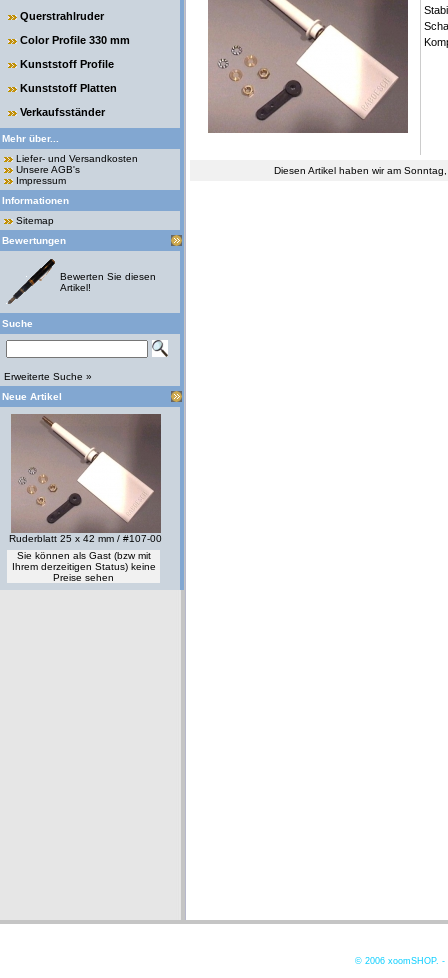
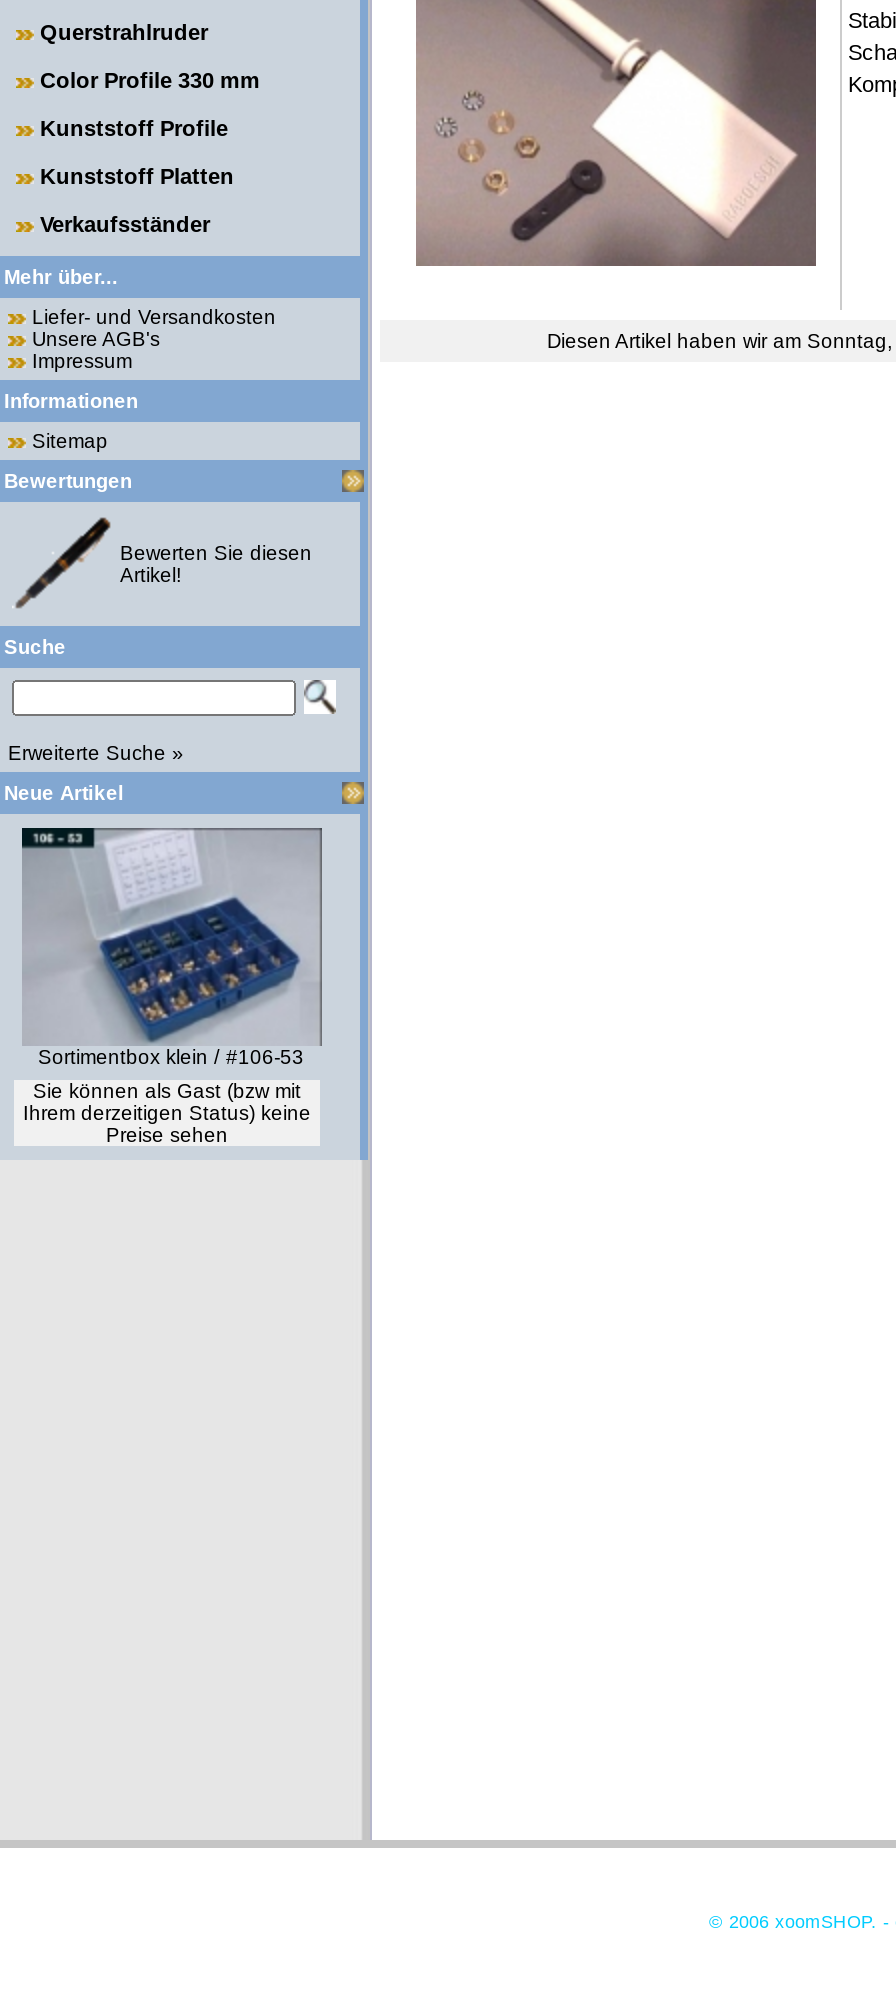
- [image]
- Ruderblatt 25 x 42 mm / #107-00
+ [image]
+ Sortimentbox klein / #106-53
